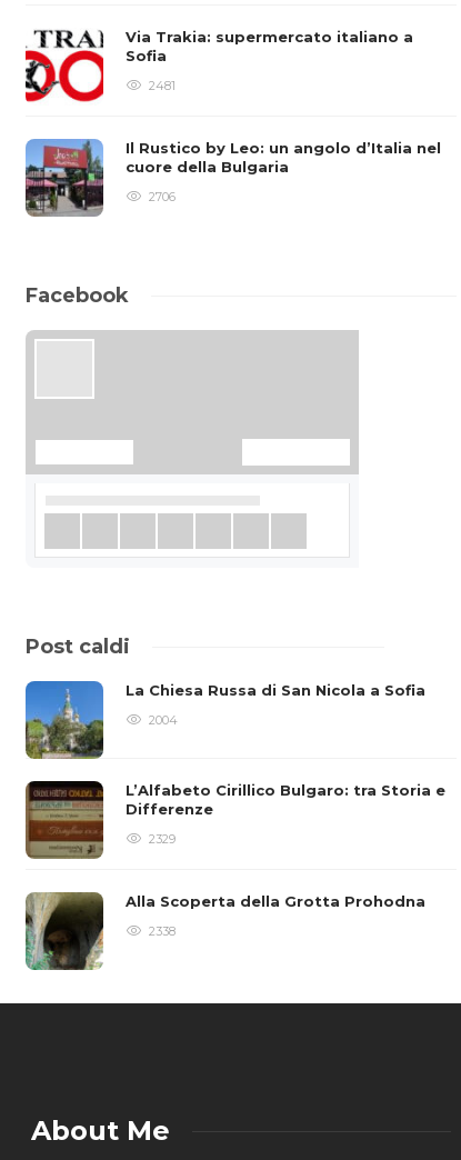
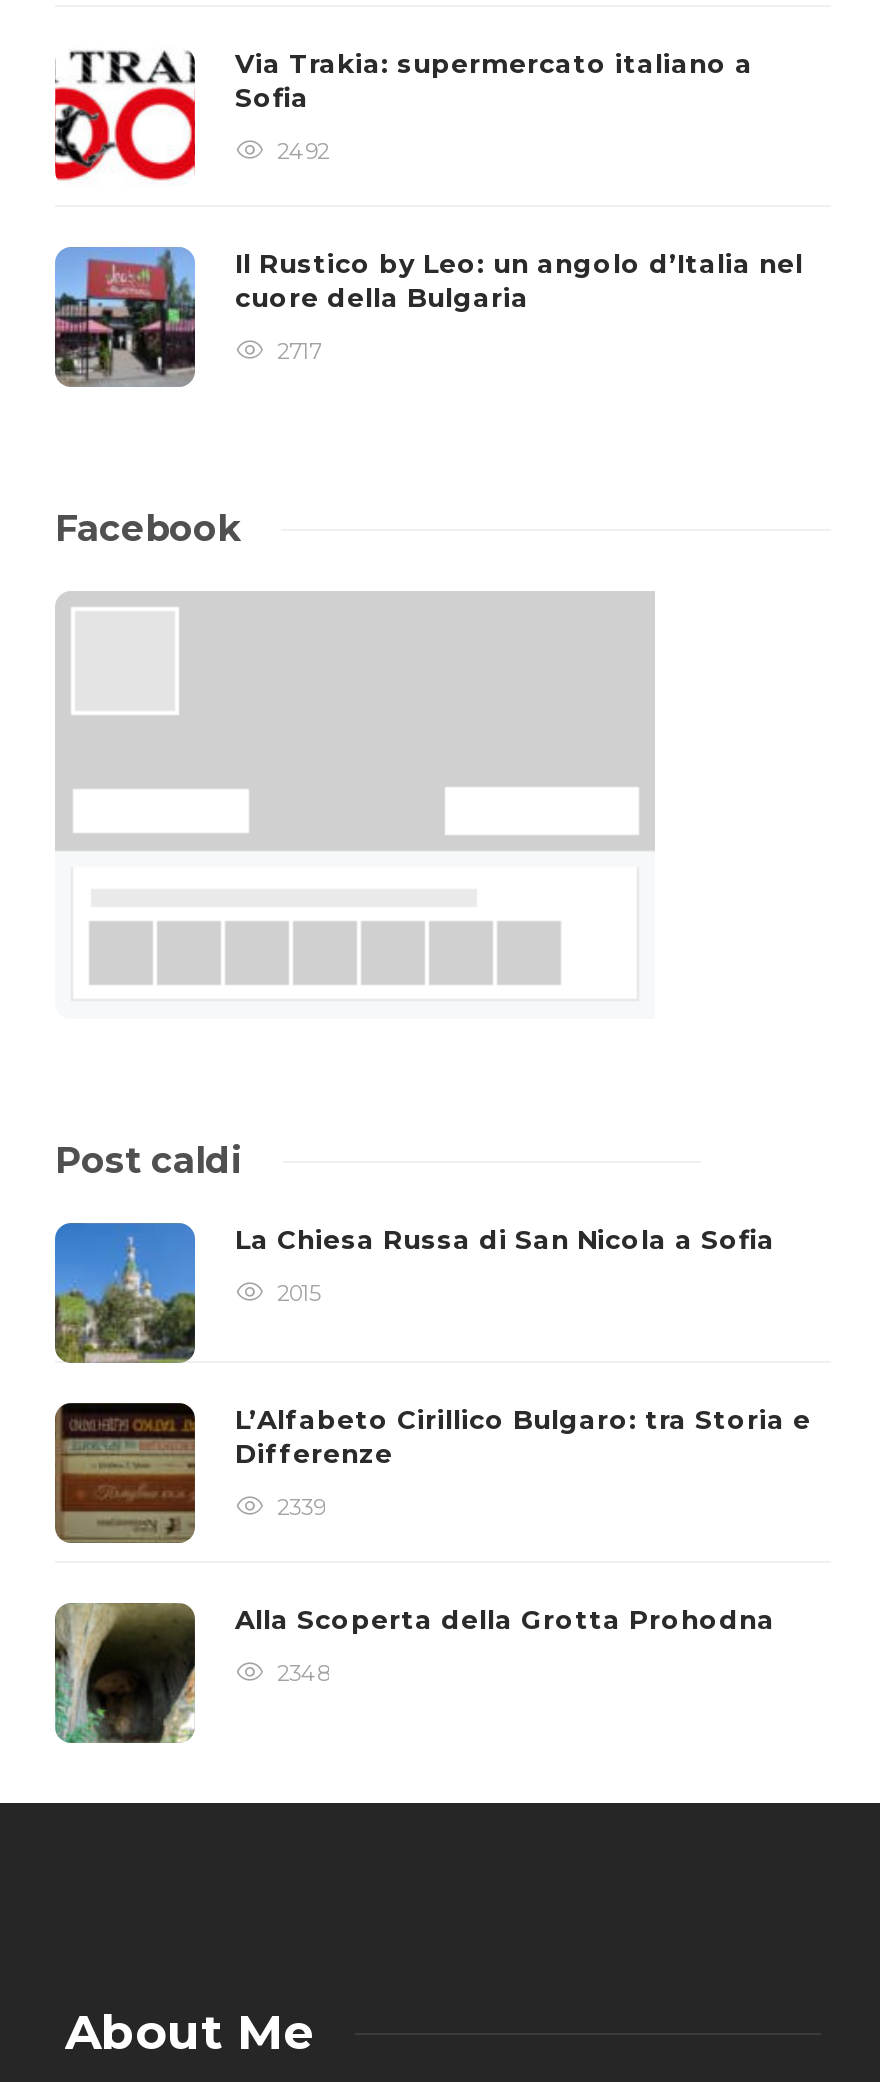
- 2481
+ 2492

- 2706
+ 2717

- 2004
+ 2015

- 2329
+ 2339

- 2338
+ 2348
